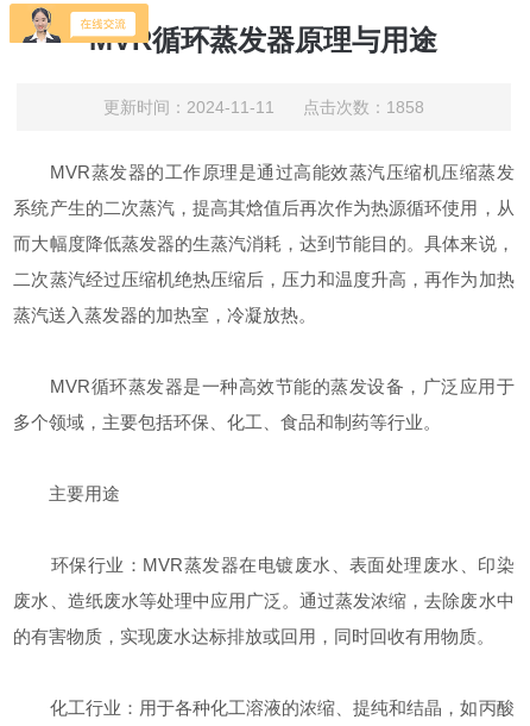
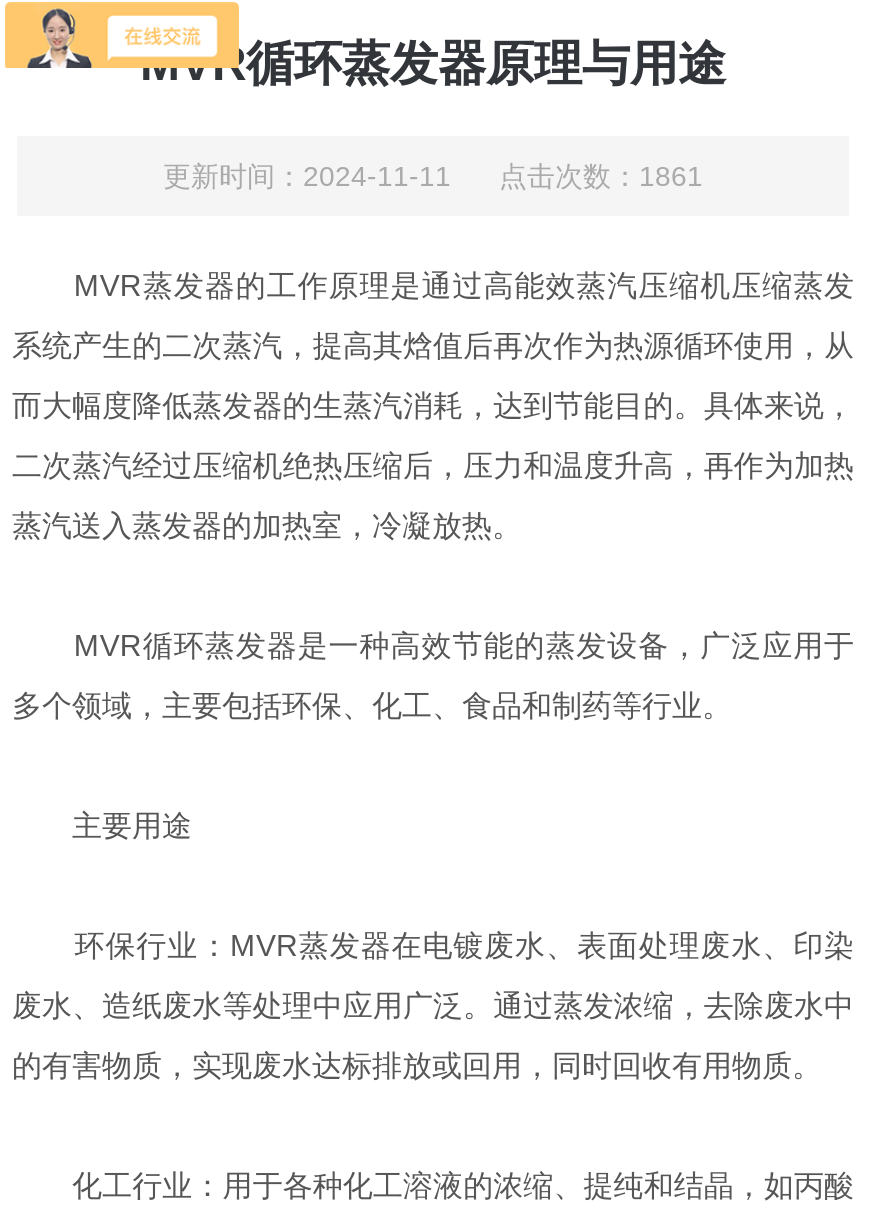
- 更新时间：2024-11-11 点击次数：1858
+ 更新时间：2024-11-11 点击次数：1861
